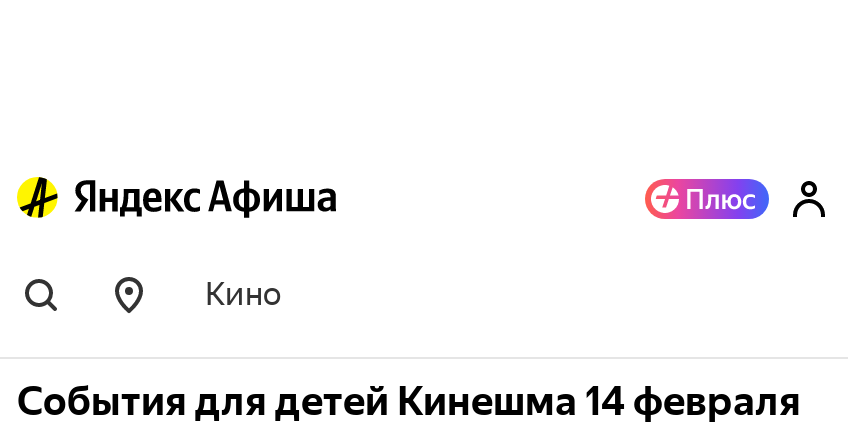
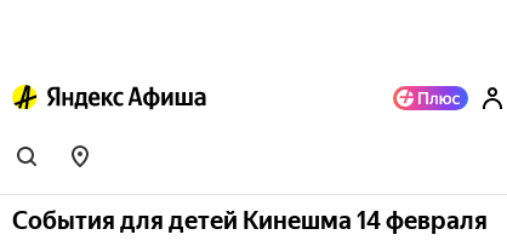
- Кино
